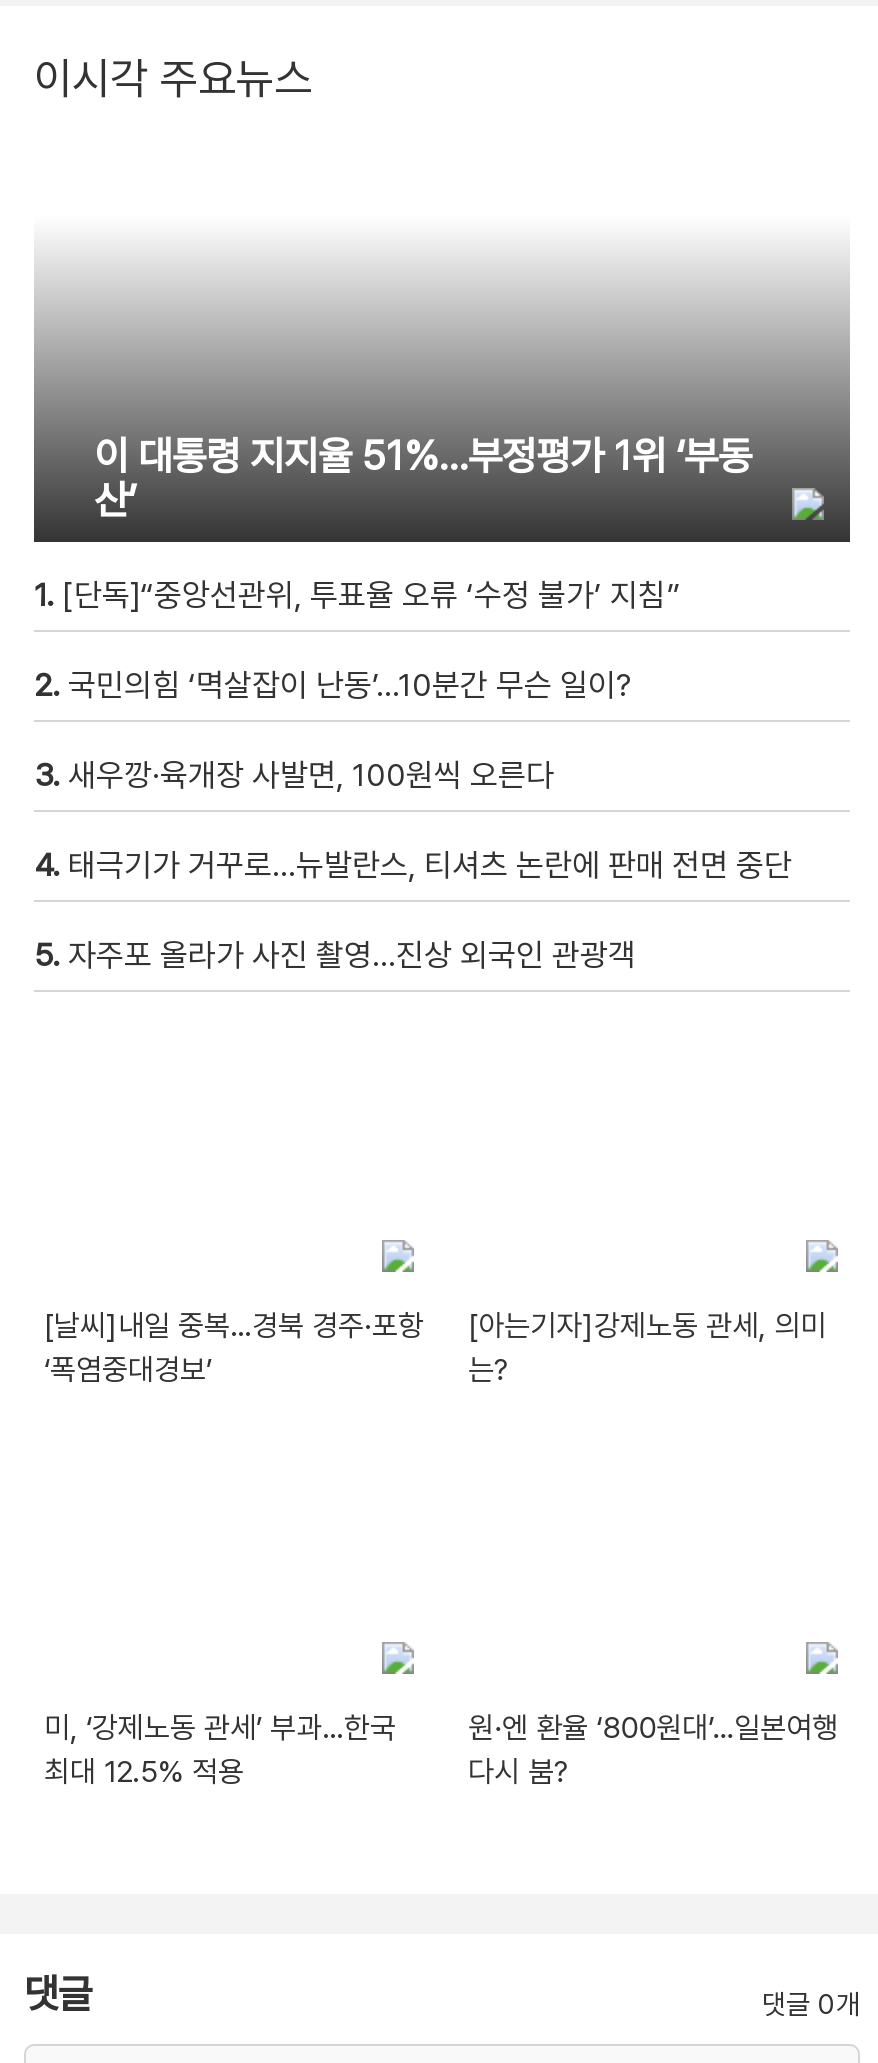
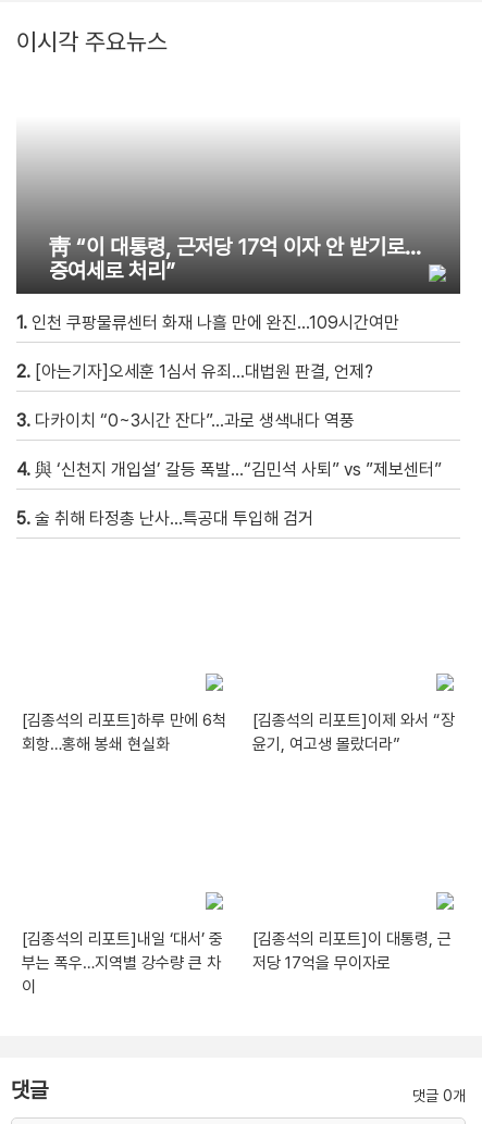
- 이 대통령 지지율 51%…부정평가 1위 ‘부동
- 산’
+ 靑 “이 대통령, 근저당 17억 이자 안 받기로…
+ 증여세로 처리”

- 1. [단독]“중앙선관위, 투표율 오류 ‘수정 불가’ 지침”
+ 1. 인천 쿠팡물류센터 화재 나흘 만에 완진…109시간여만

- 2. 국민의힘 ‘멱살잡이 난동’…10분간 무슨 일이?
+ 2. [아는기자]오세훈 1심서 유죄…대법원 판결, 언제?

- 3. 새우깡·육개장 사발면, 100원씩 오른다
+ 3. 다카이치 “0~3시간 잔다”…과로 생색내다 역풍

- 4. 태극기가 거꾸로…뉴발란스, 티셔츠 논란에 판매 전면 중단
+ 4. 與 ‘신천지 개입설’ 갈등 폭발…“김민석 사퇴” vs ”제보센터”

- 5. 자주포 올라가 사진 촬영…진상 외국인 관광객
+ 5. 술 취해 타정총 난사…특공대 투입해 검거

- [날씨]내일 중복…경북 경주·포항
- ‘폭염중대경보’
+ [김종석의 리포트]하루 만에 6척
+ 회항…홍해 봉쇄 현실화

- [아는기자]강제노동 관세, 의미
- 는?
+ [김종석의 리포트]이제 와서 “장
+ 윤기, 여고생 몰랐더라”

- 미, ‘강제노동 관세’ 부과…한국
- 최대 12.5% 적용
+ [김종석의 리포트]내일 ‘대서’ 중
+ 부는 폭우…지역별 강수량 큰 차
+ 이

- 원·엔 환율 ‘800원대’…일본여행
- 다시 붐?
+ [김종석의 리포트]이 대통령, 근
+ 저당 17억을 무이자로
